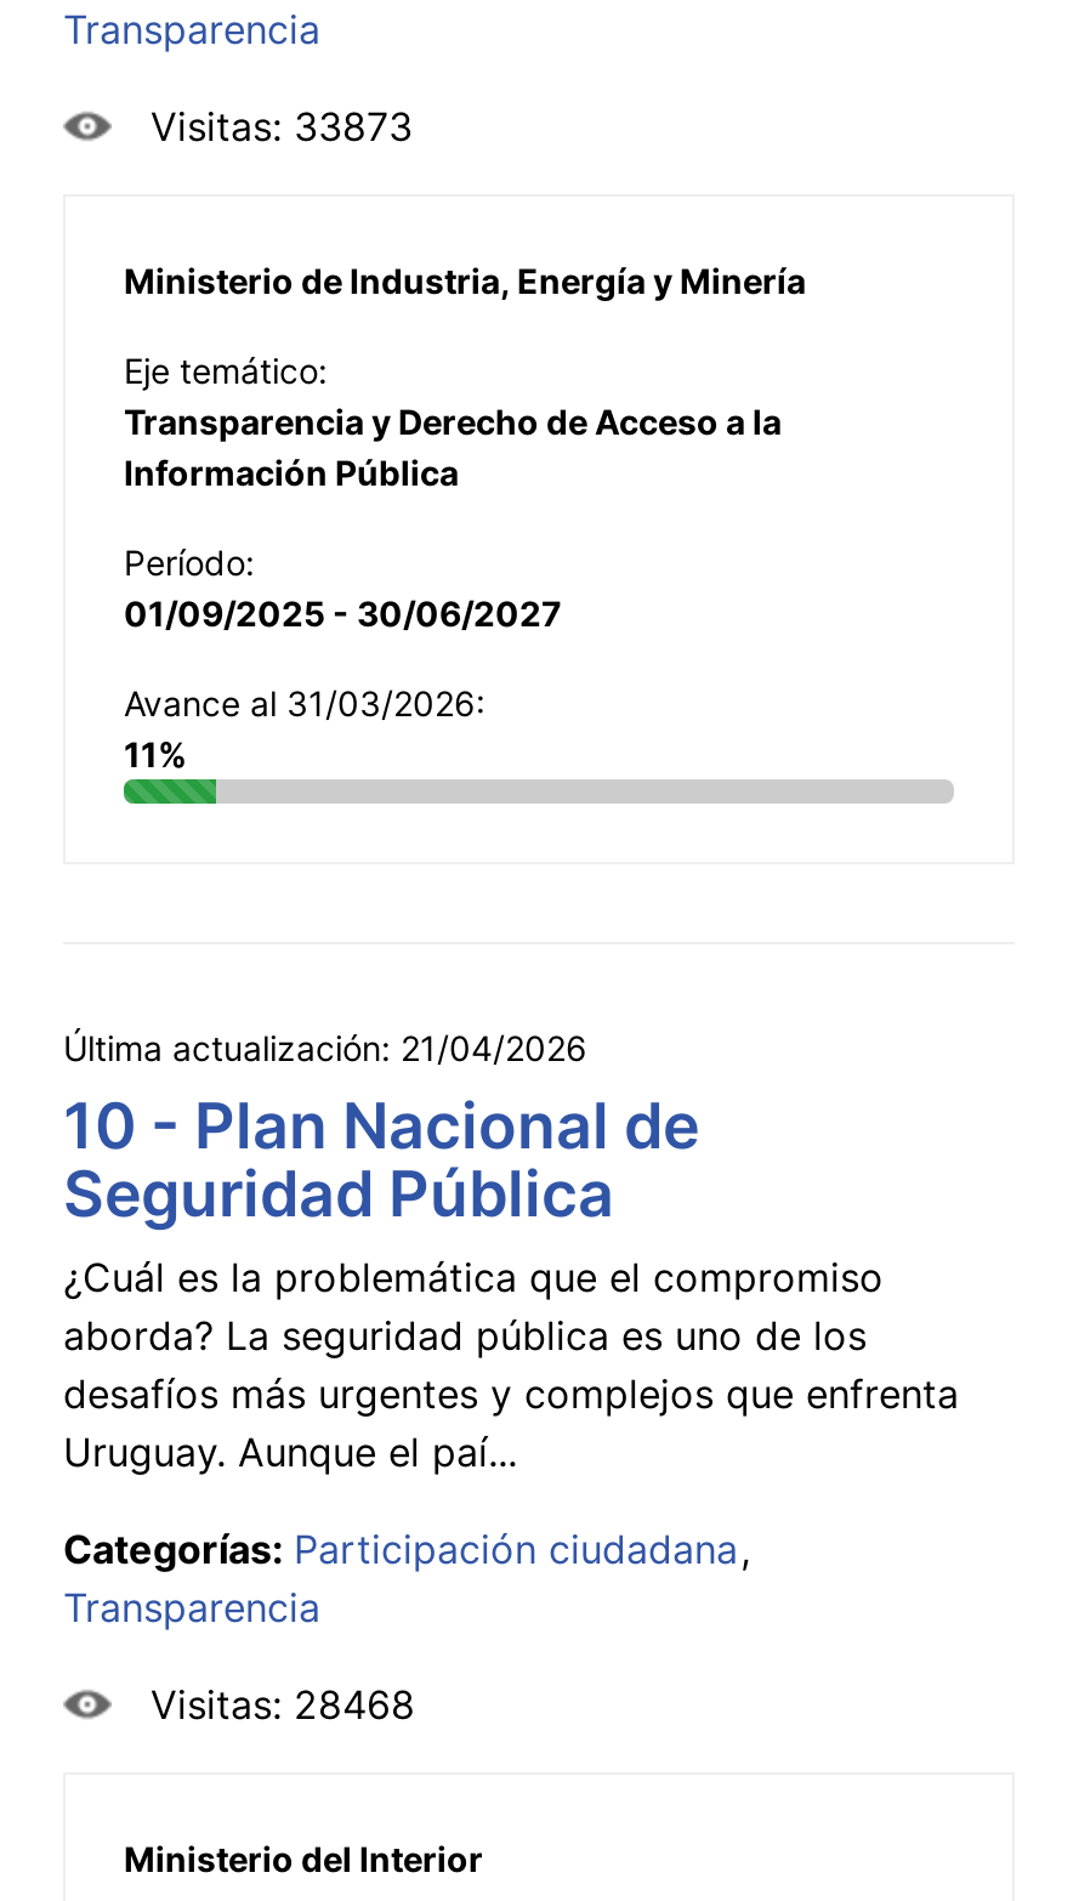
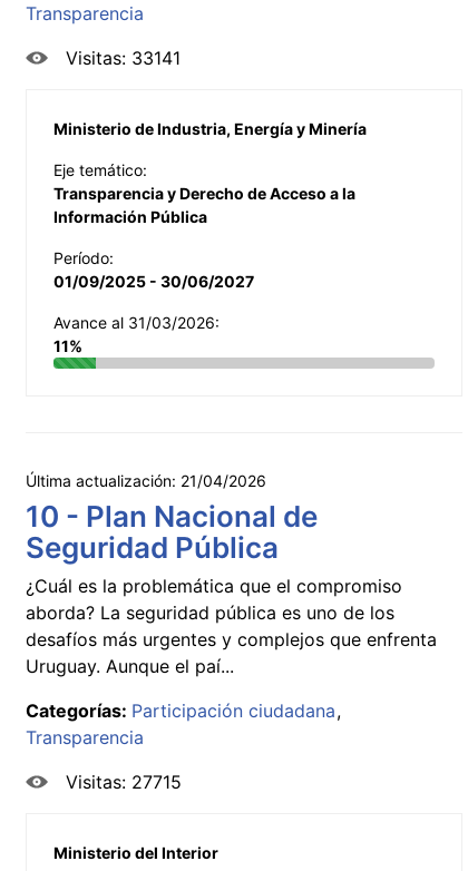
- Visitas: 33873
+ Visitas: 33141

- Visitas: 28468
+ Visitas: 27715
